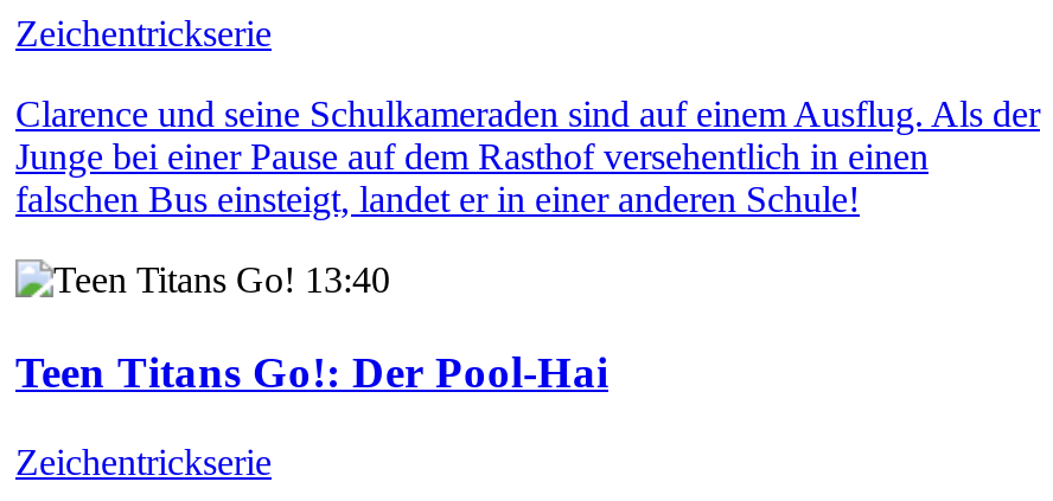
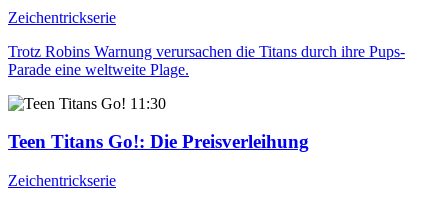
- Clarence und seine Schulkameraden sind auf einem Ausflug. Als der
- Junge bei einer Pause auf dem Rasthof versehentlich in einen
- falschen Bus einsteigt, landet er in einer anderen Schule!
+ Trotz Robins Warnung verursachen die Titans durch ihre Pups-
+ Parade eine weltweite Plage.

- 13:40
+ 11:30

- Teen Titans Go!: Der Pool-Hai
+ Teen Titans Go!: Die Preisverleihung
